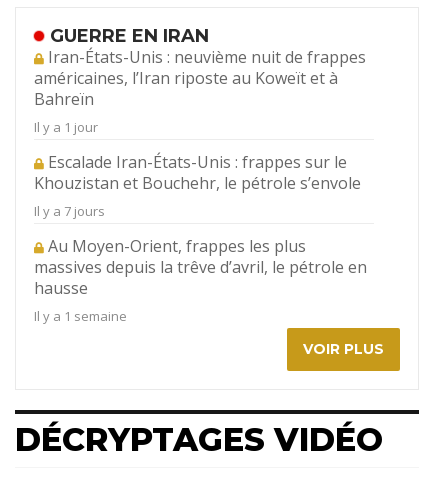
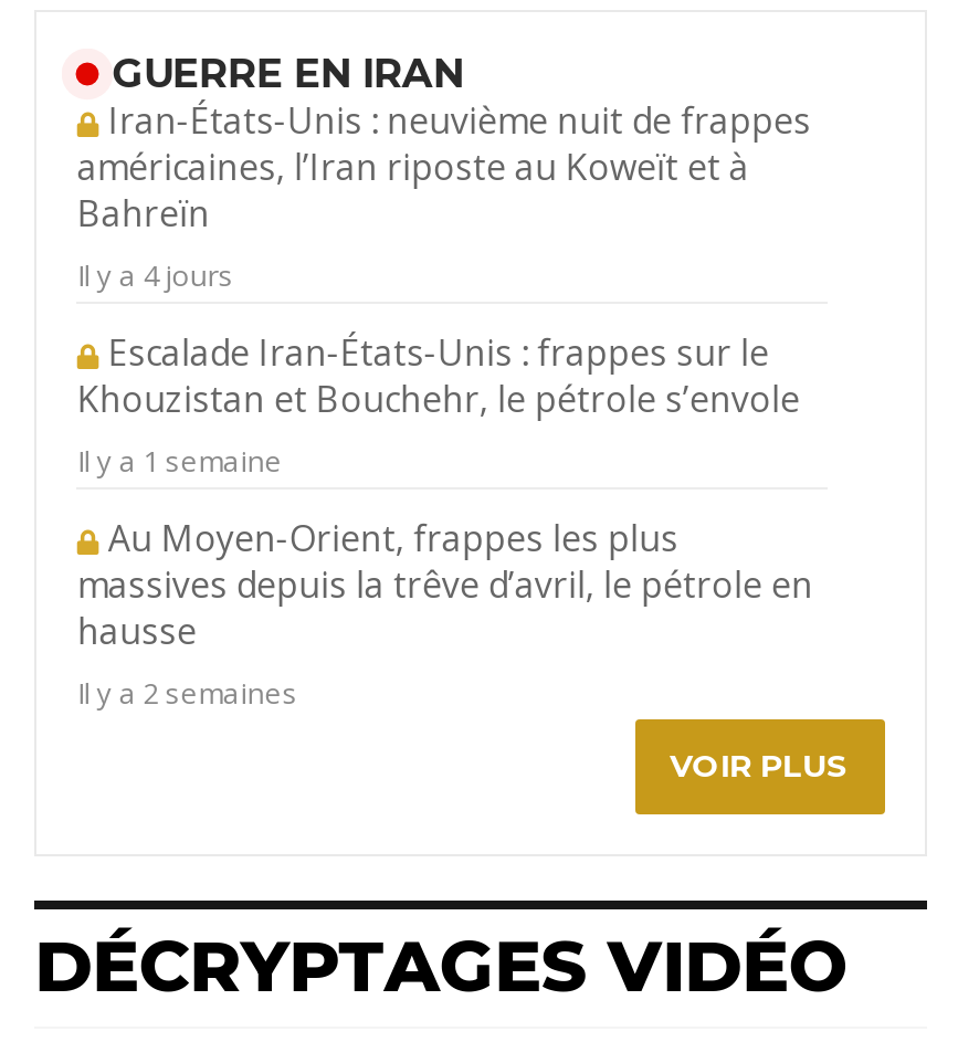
- Il y a 1 jour
+ Il y a 4 jours

- Il y a 7 jours
+ Il y a 1 semaine

- Il y a 1 semaine
+ Il y a 2 semaines
